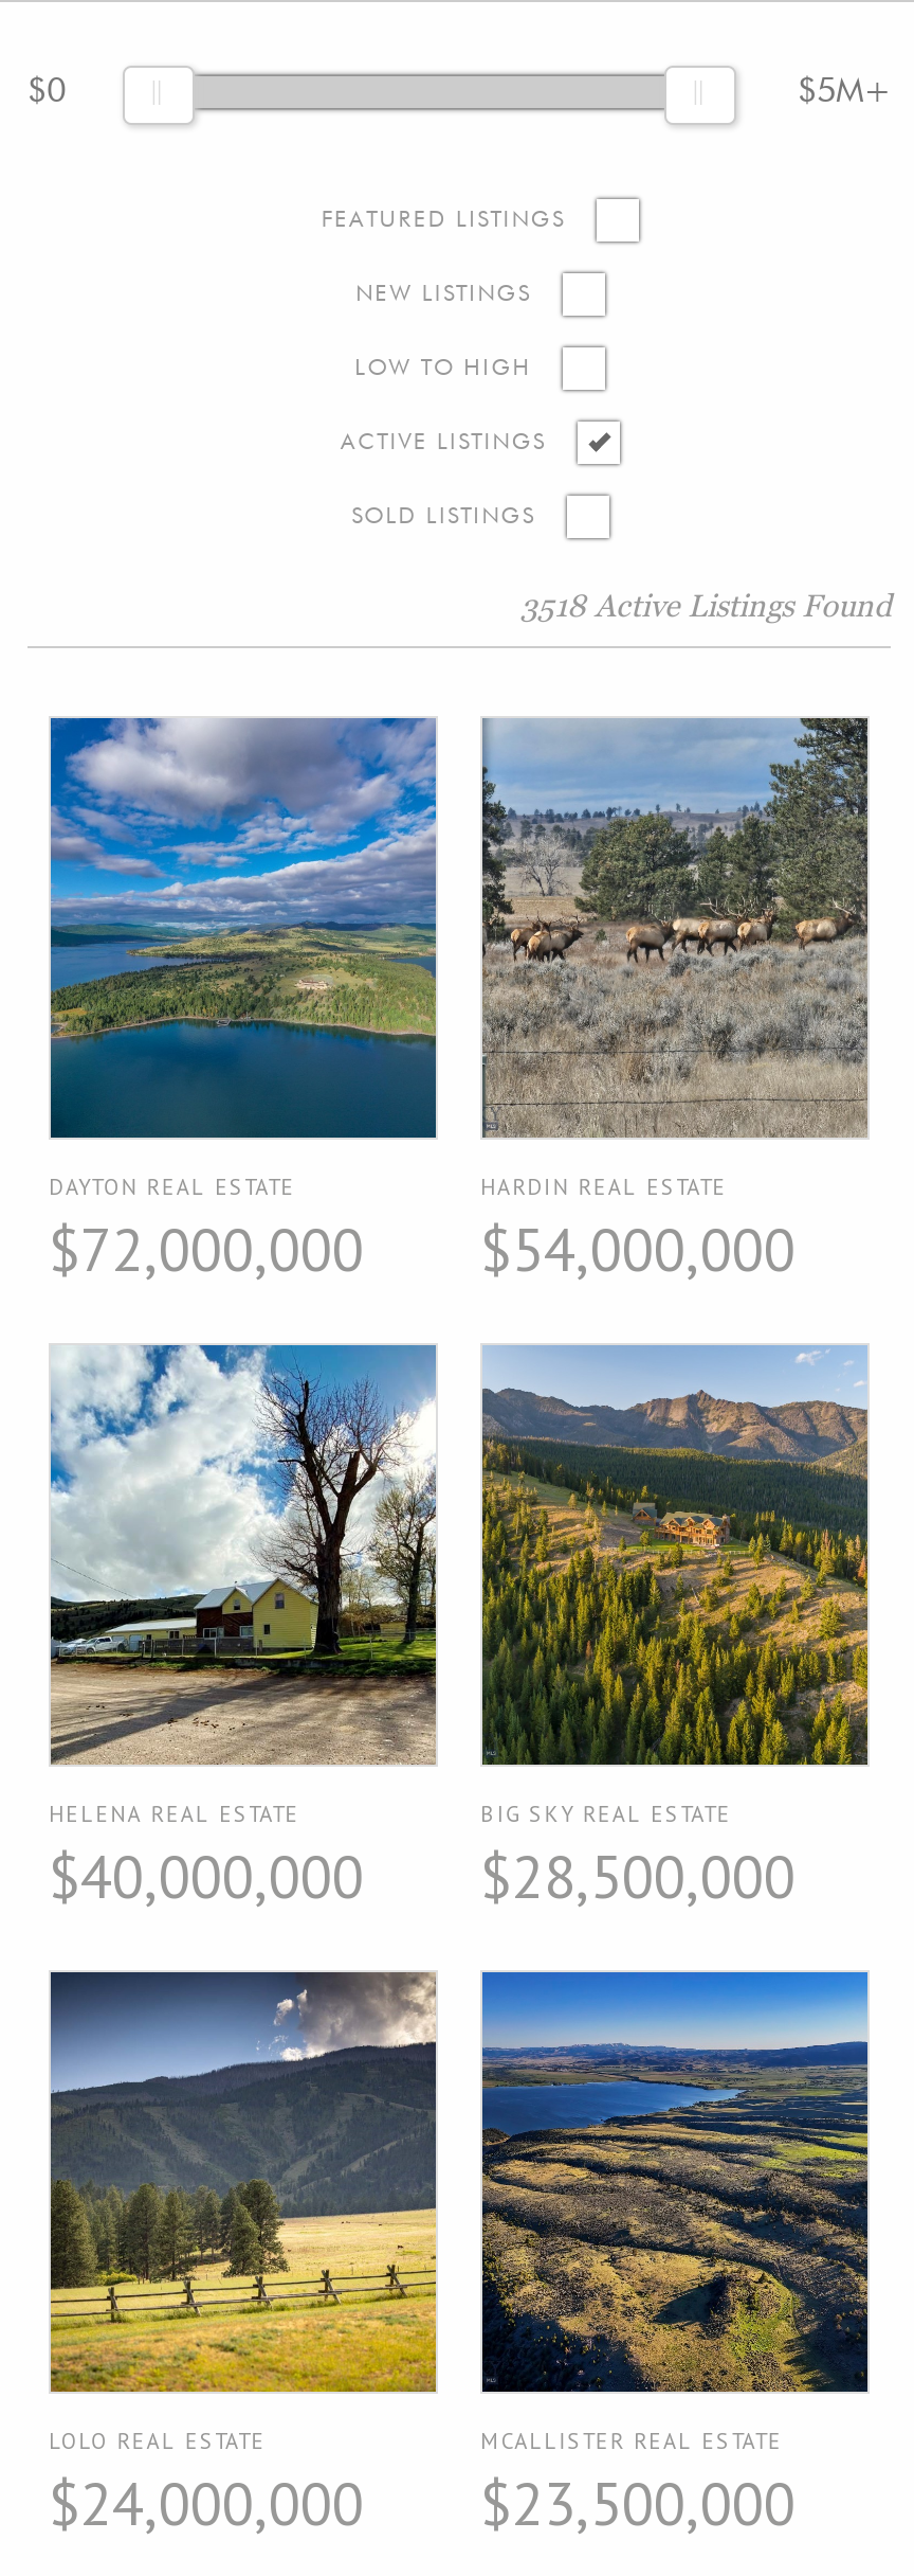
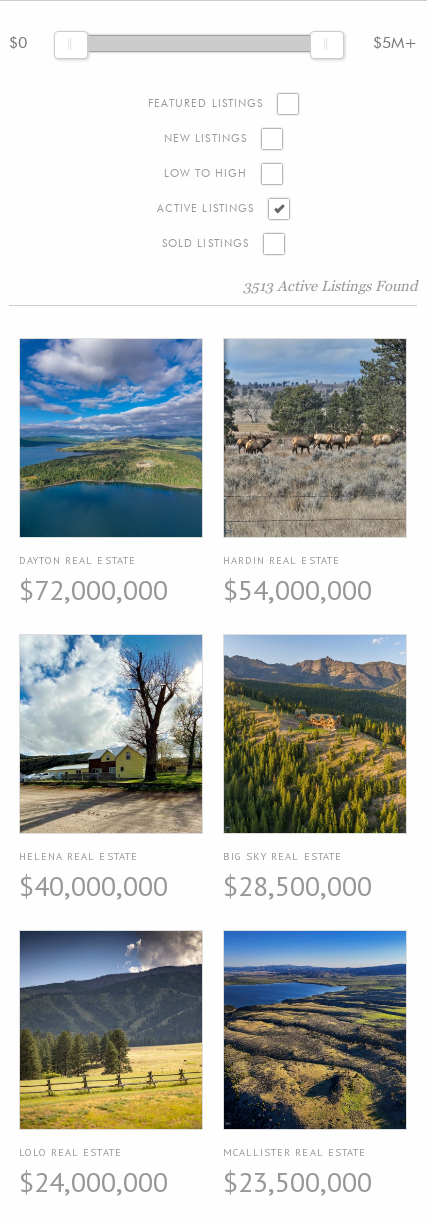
- 3518 Active Listings Found
+ 3513 Active Listings Found
